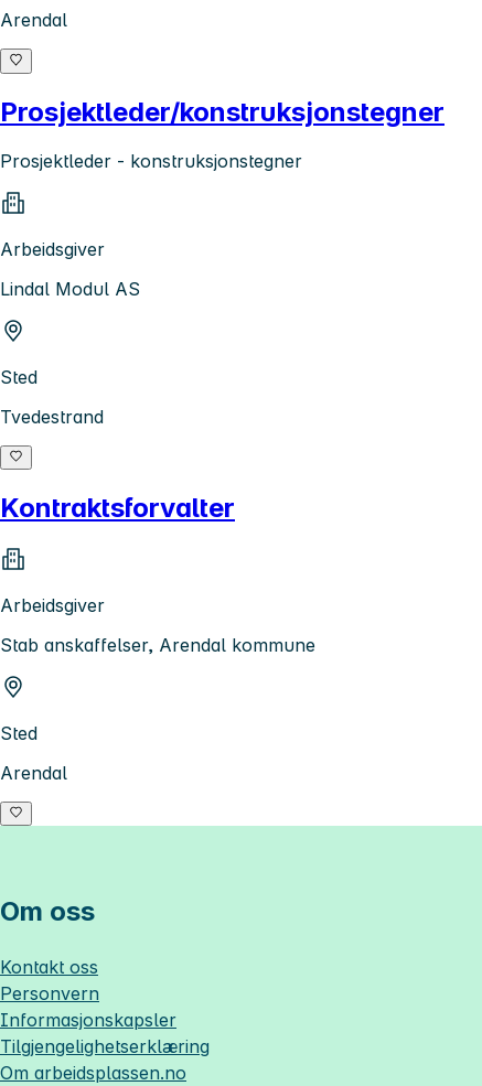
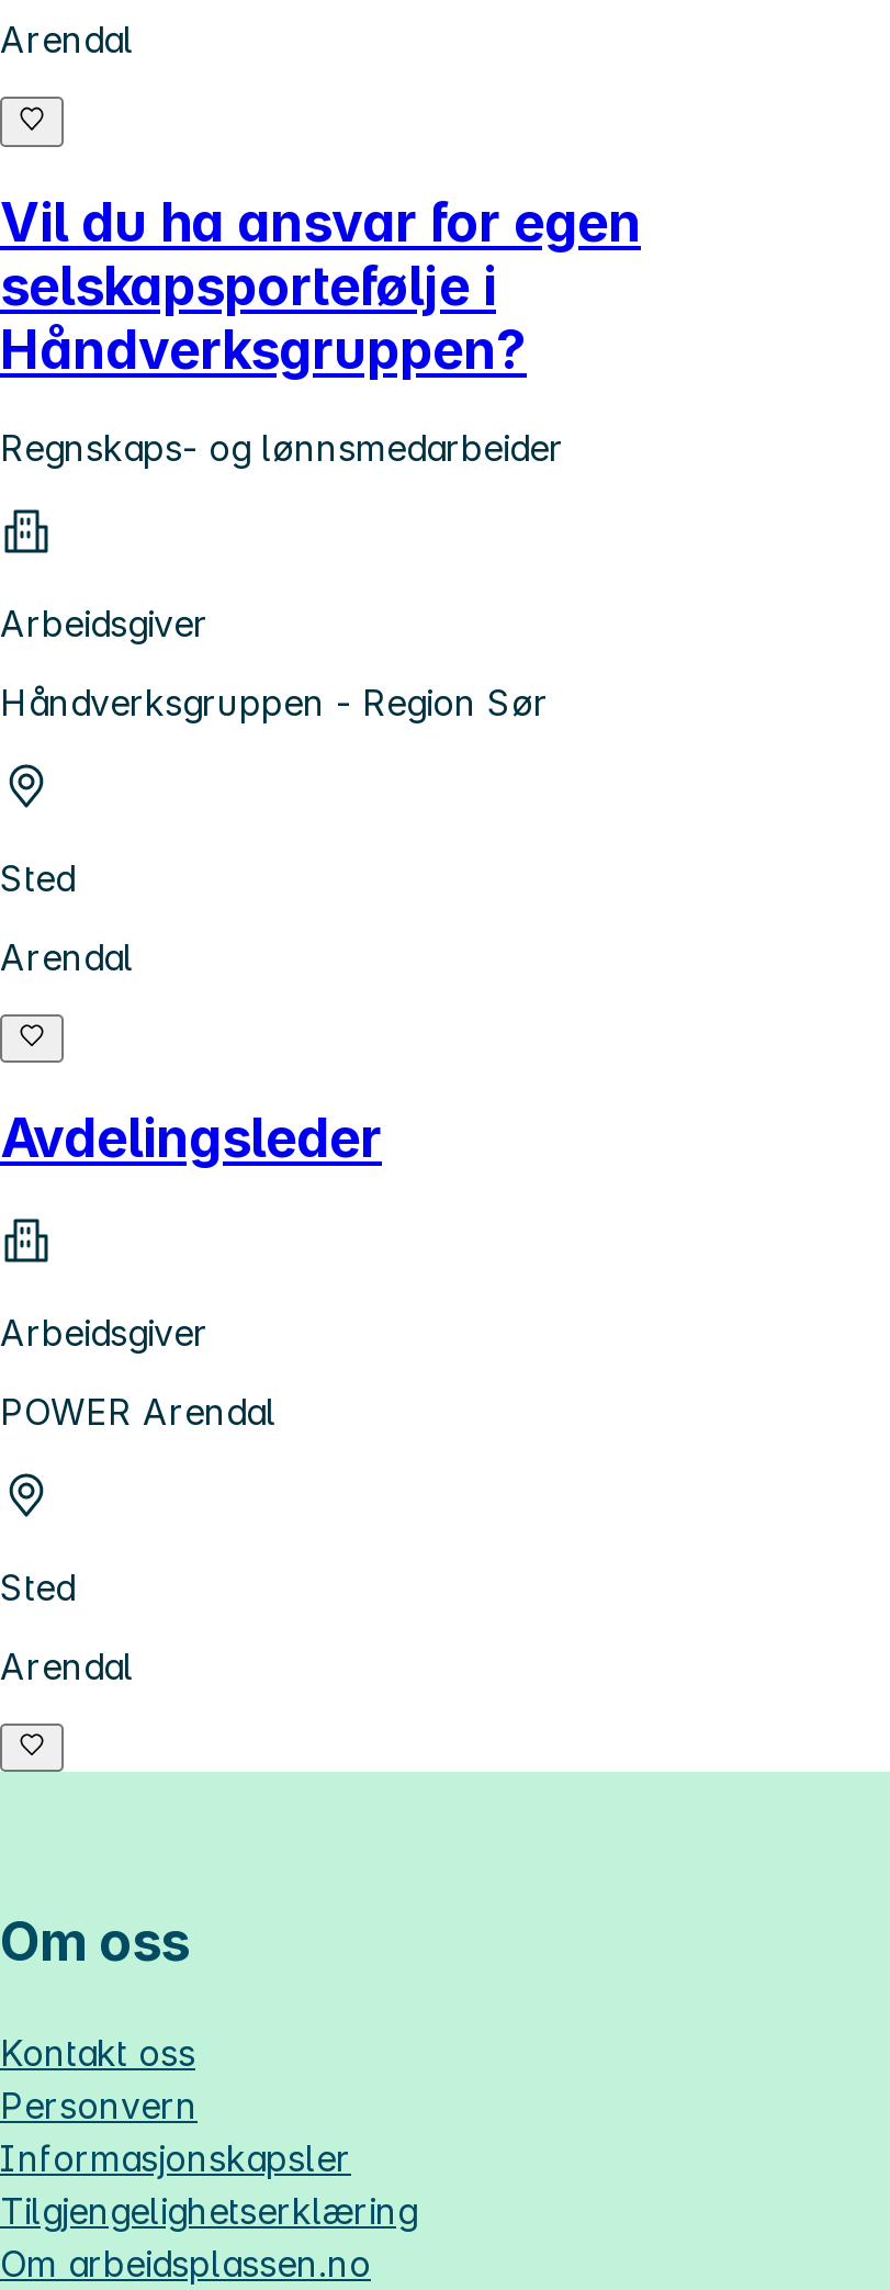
- Prosjektleder/konstruksjonstegner
+ Vil du ha ansvar for egen
+ selskapsportefølje i
+ Håndverksgruppen?

- Prosjektleder - konstruksjonstegner
+ Regnskaps- og lønnsmedarbeider

- Lindal Modul AS
+ Håndverksgruppen - Region Sør

- Tvedestrand
+ Arendal

- Kontraktsforvalter
+ Avdelingsleder

- Stab anskaffelser, Arendal kommune
+ POWER Arendal
